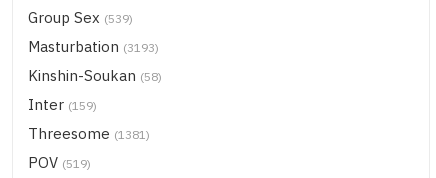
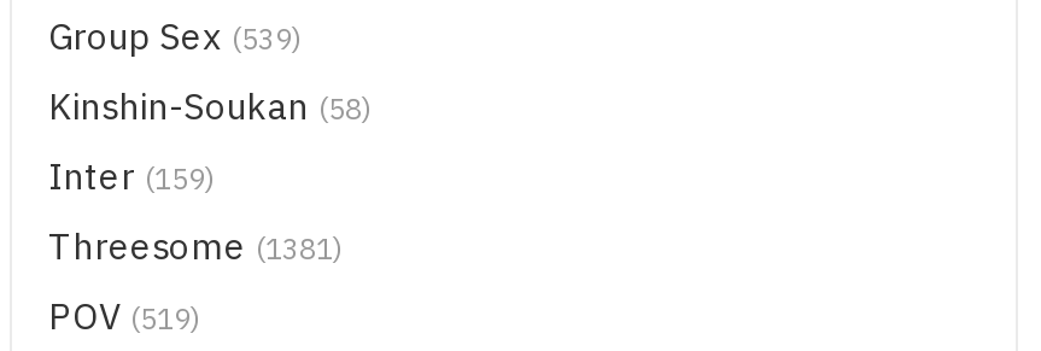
- Masturbation (3193)
